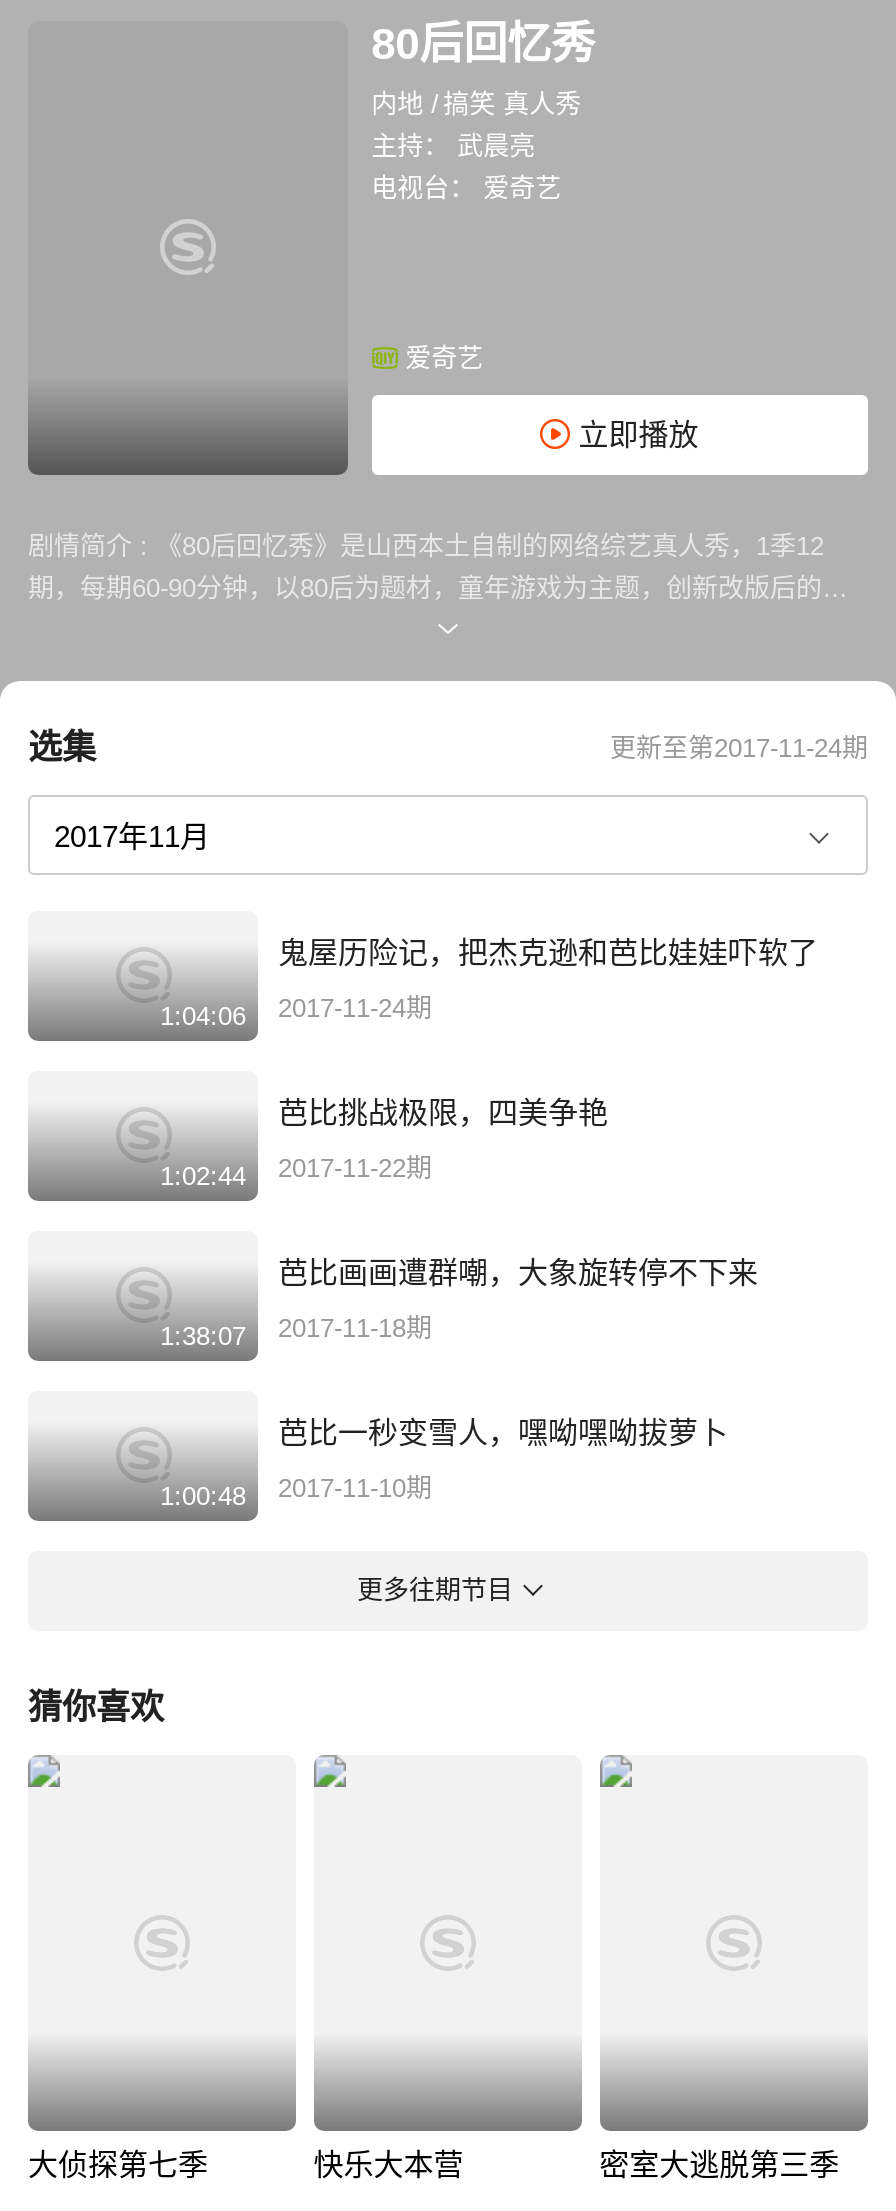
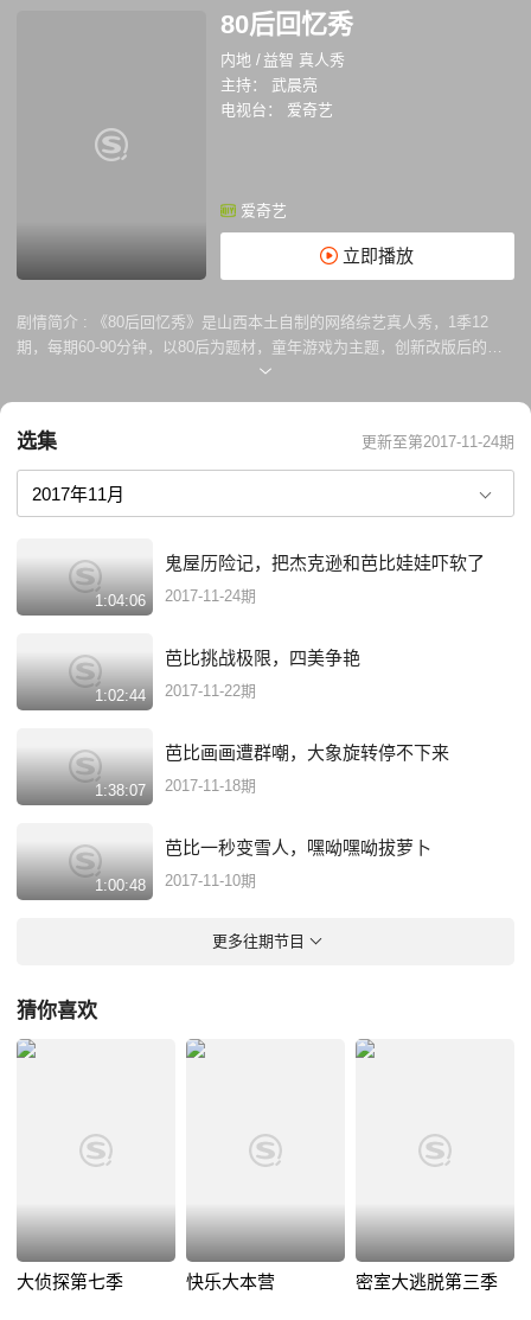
- 内地 / 搞笑 真人秀
+ 内地 / 益智 真人秀
